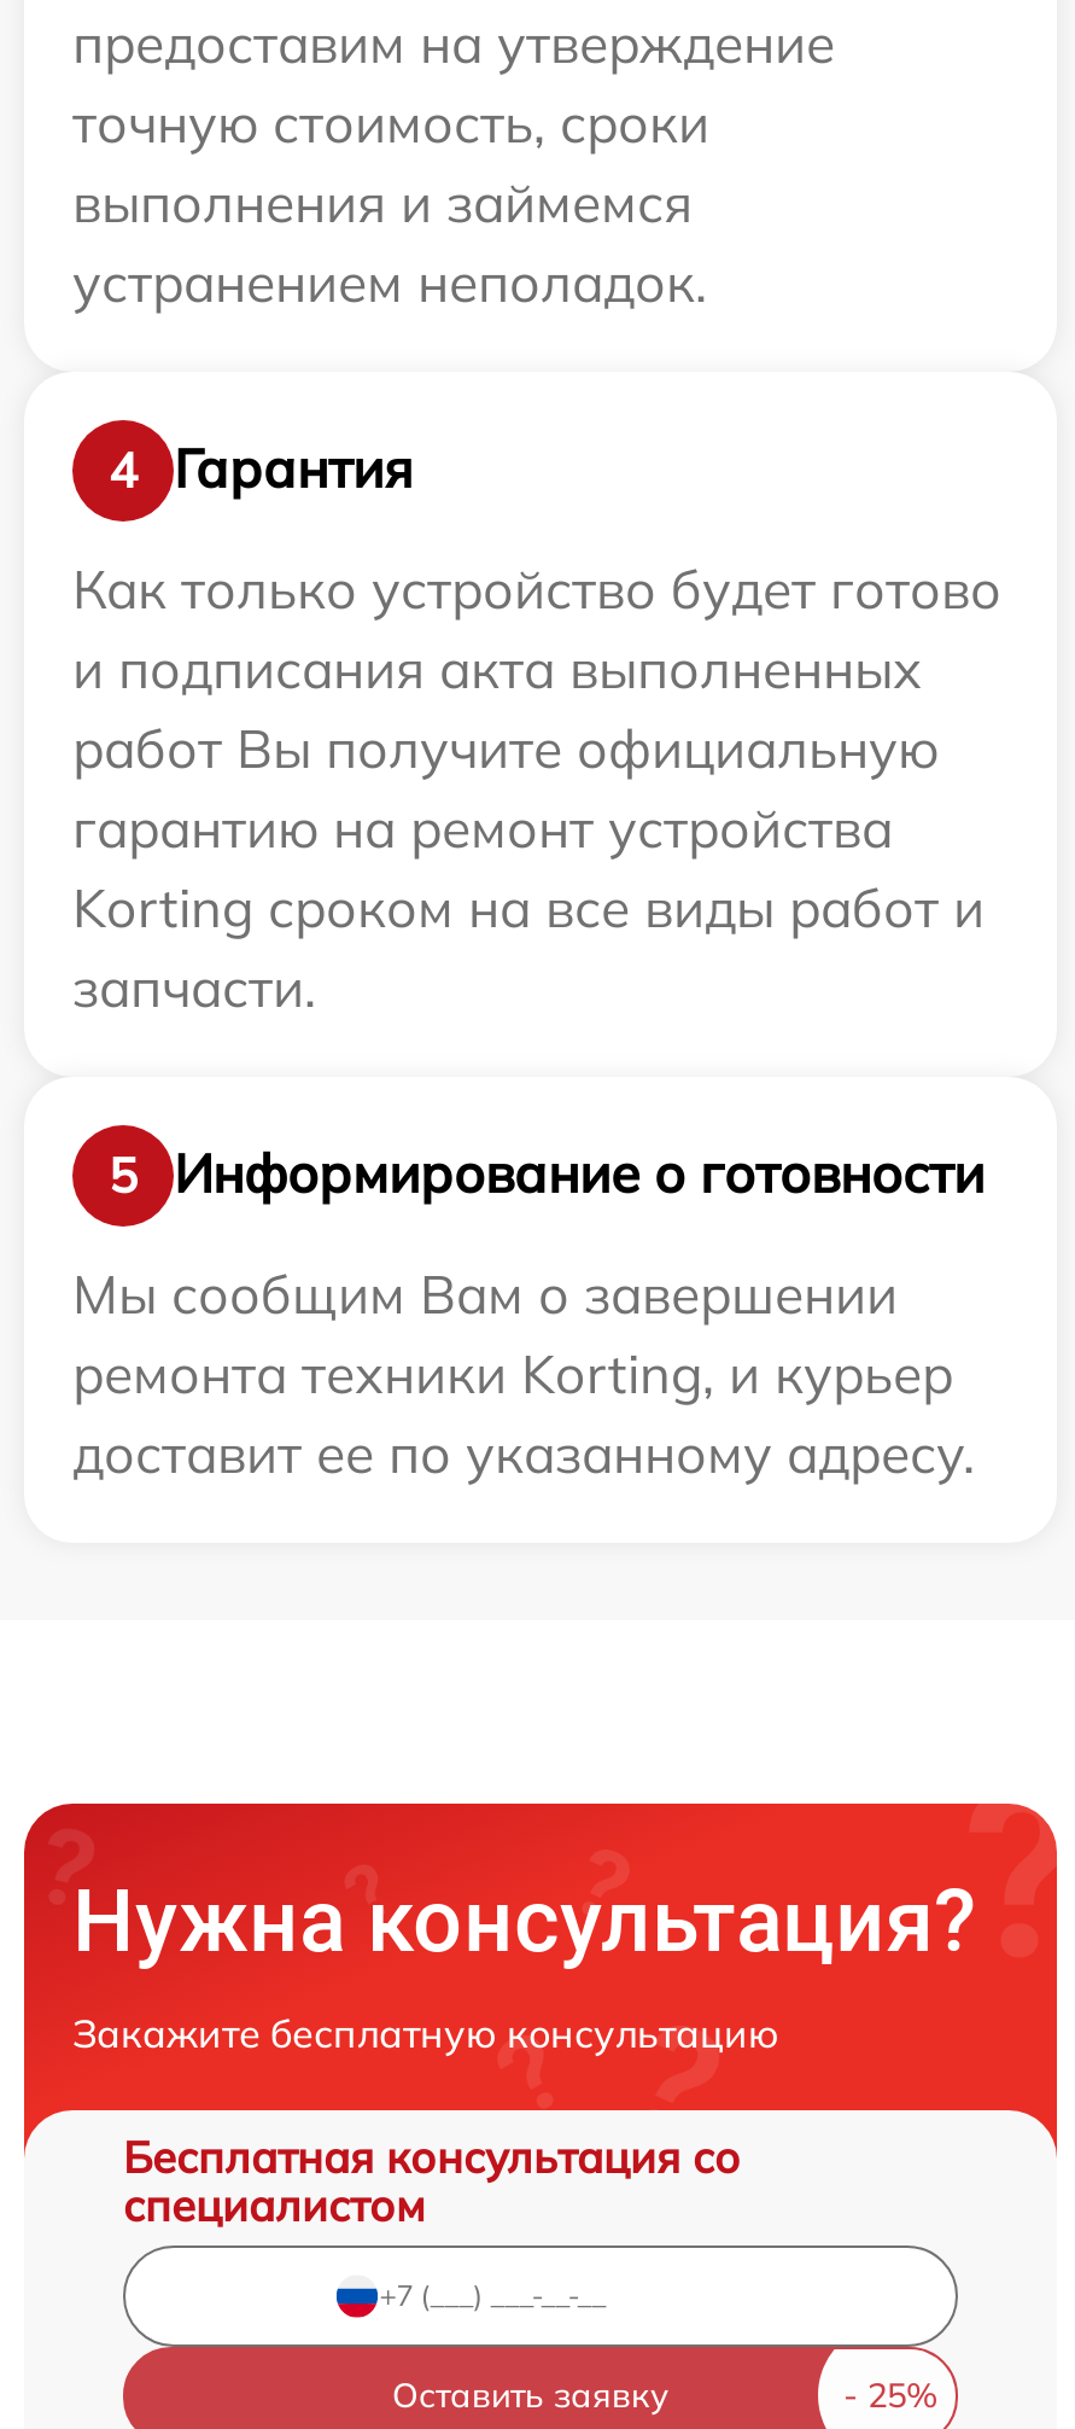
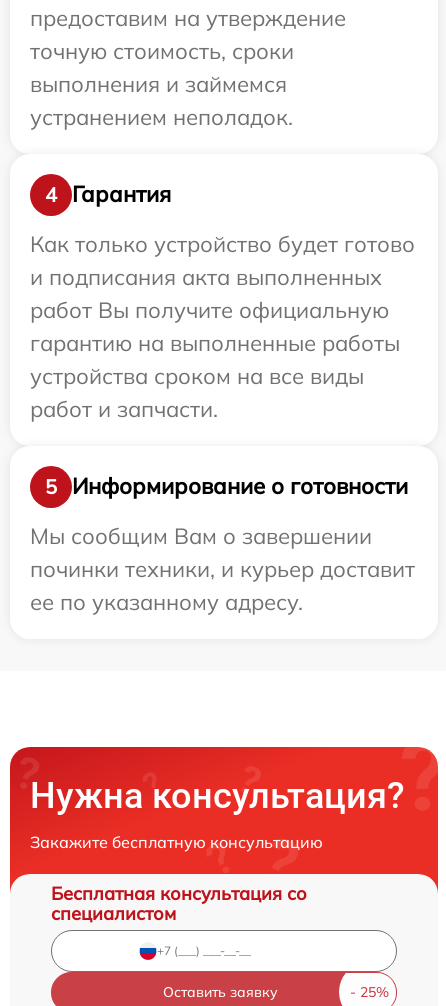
- гарантию на ремонт устройства
- Korting сроком на все виды работ и
- запчасти.
+ гарантию на выполненные работы
+ устройства сроком на все виды
+ работ и запчасти.

- ремонта техники Korting, и курьер
- доставит ее по указанному адресу.
+ починки техники, и курьер доставит
+ ее по указанному адресу.
